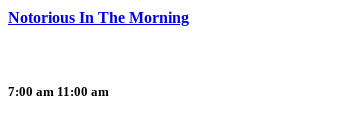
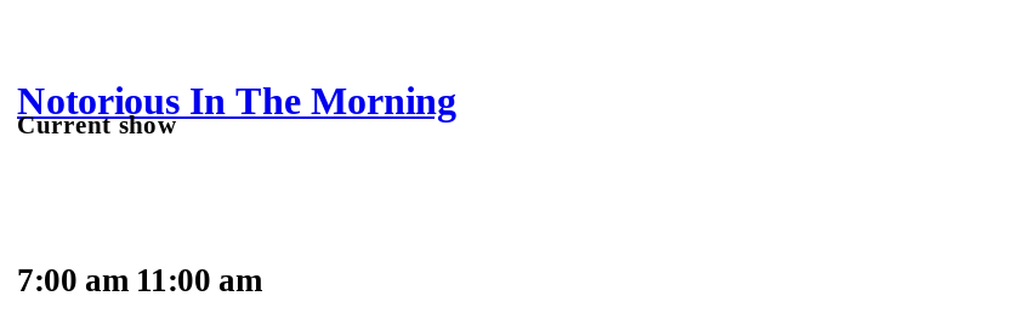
+ Current show
